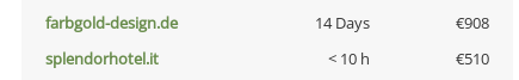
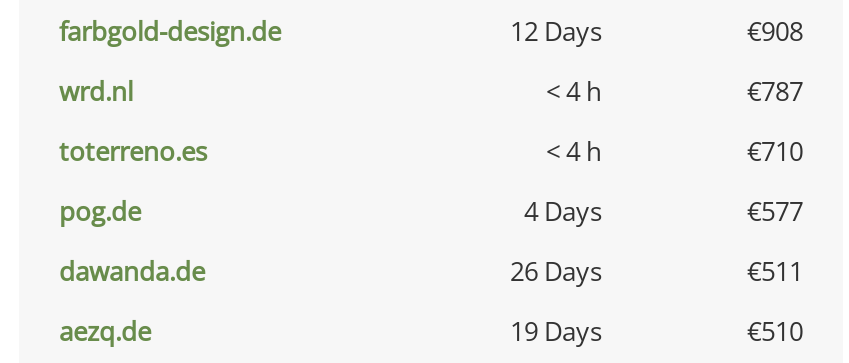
- 14 Days
+ 12 Days

- splendorhotel.it
- < 10 h
+ wrd.nl
+ < 4 h
+ €787
+ toterreno.es
+ < 4 h
+ €710
+ pog.de
+ 4 Days
+ €577
+ dawanda.de
+ 26 Days
+ €511
+ aezq.de
+ 19 Days
